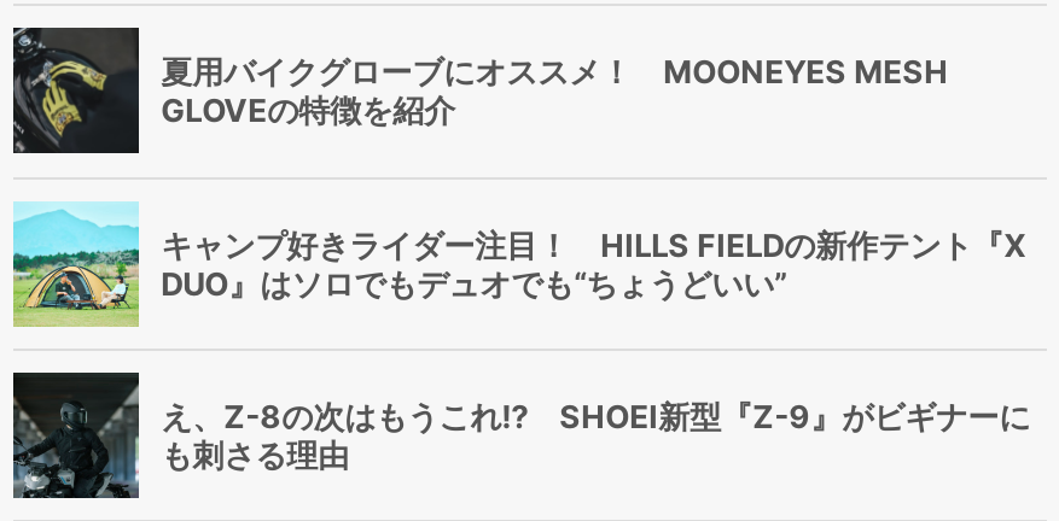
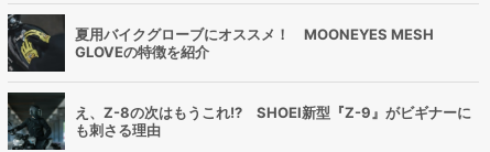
- [image]
- キャンプ好きライダー注目！ HILLS FIELDの新作テント『X
- DUO』はソロでもデュオでも“ちょうどいい”
